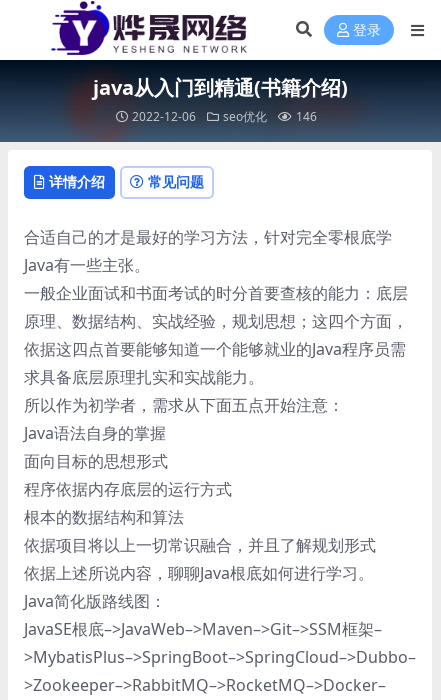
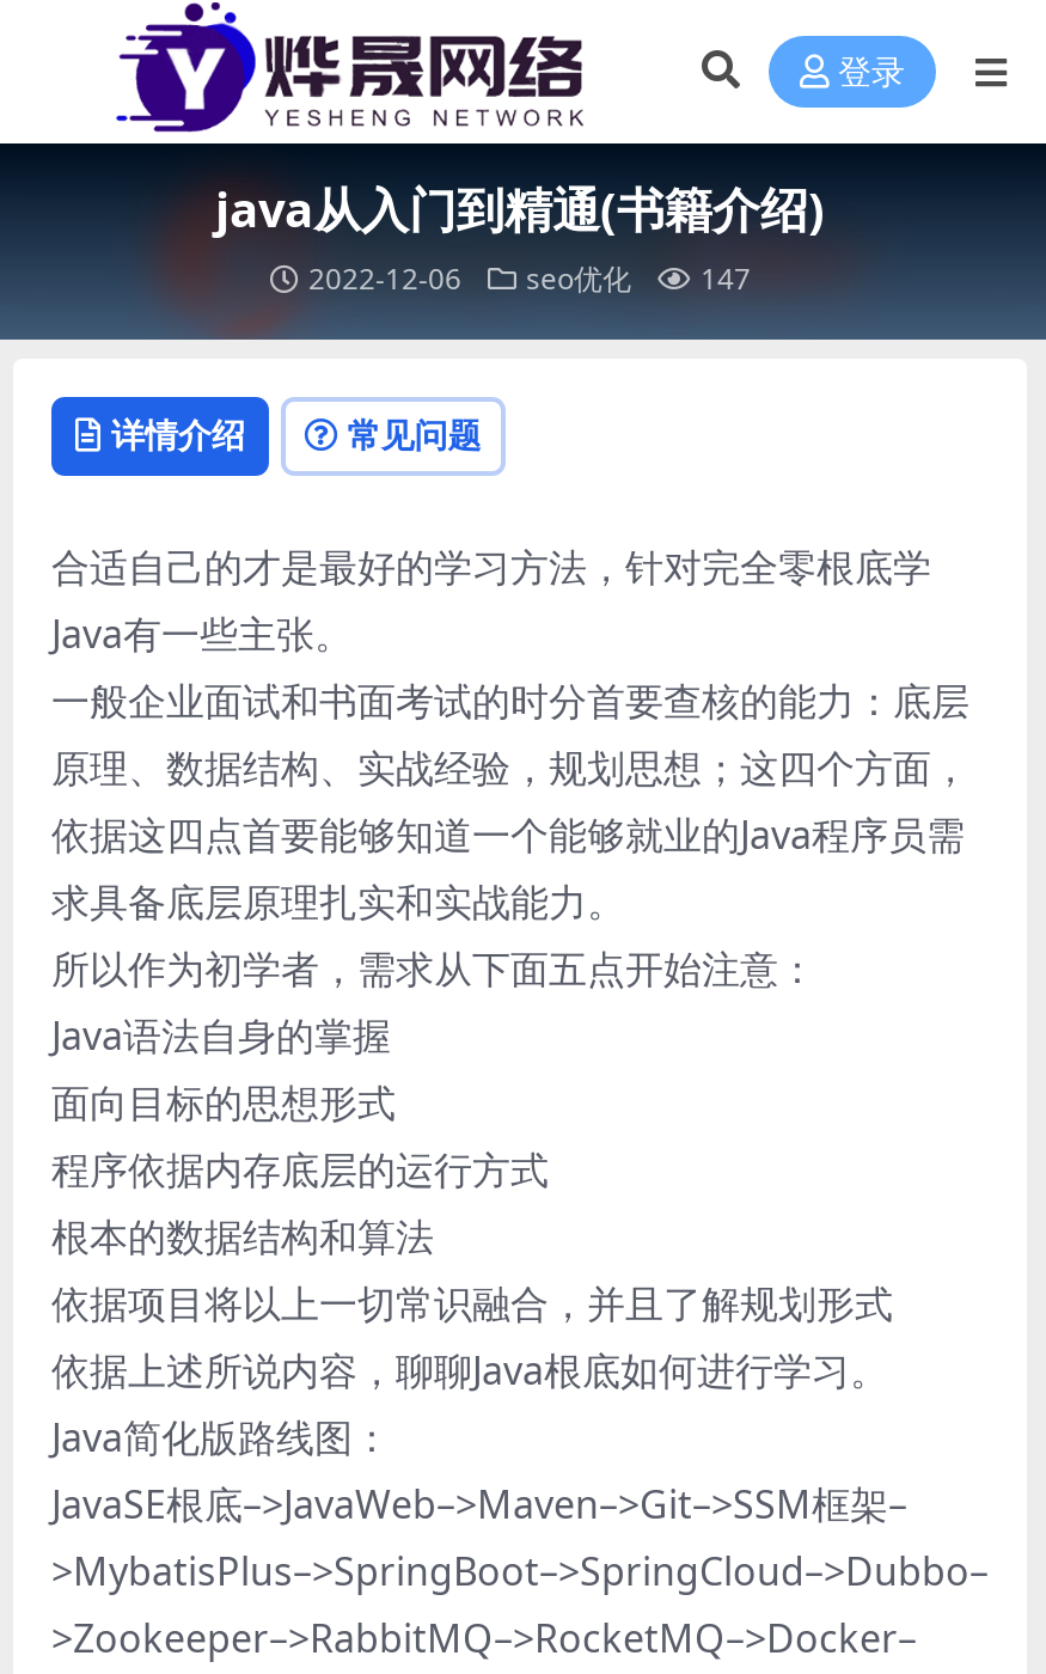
- 2022-12-06 seo优化 146
+ 2022-12-06 seo优化 147
